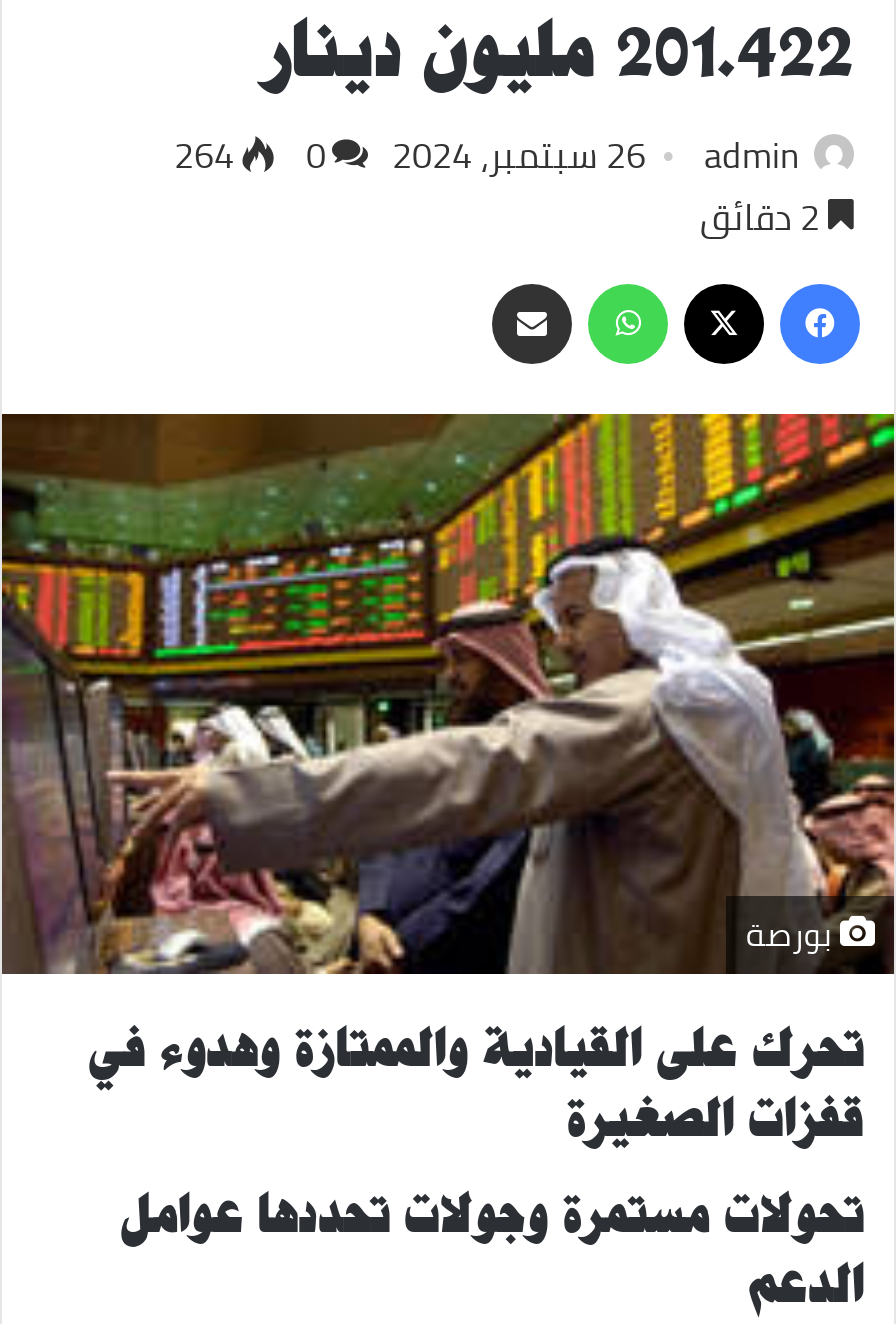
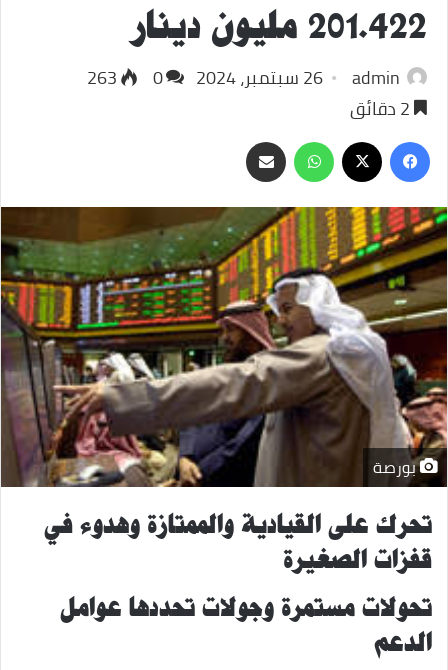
- 264
+ 263
